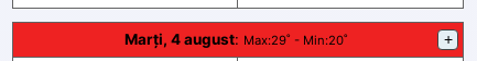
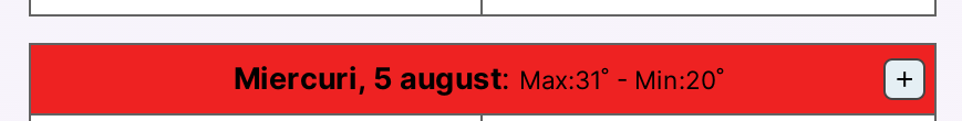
- Marți, 4 august: Max:29˚ - Min:20˚
+ Miercuri, 5 august: Max:31˚ - Min:20˚
